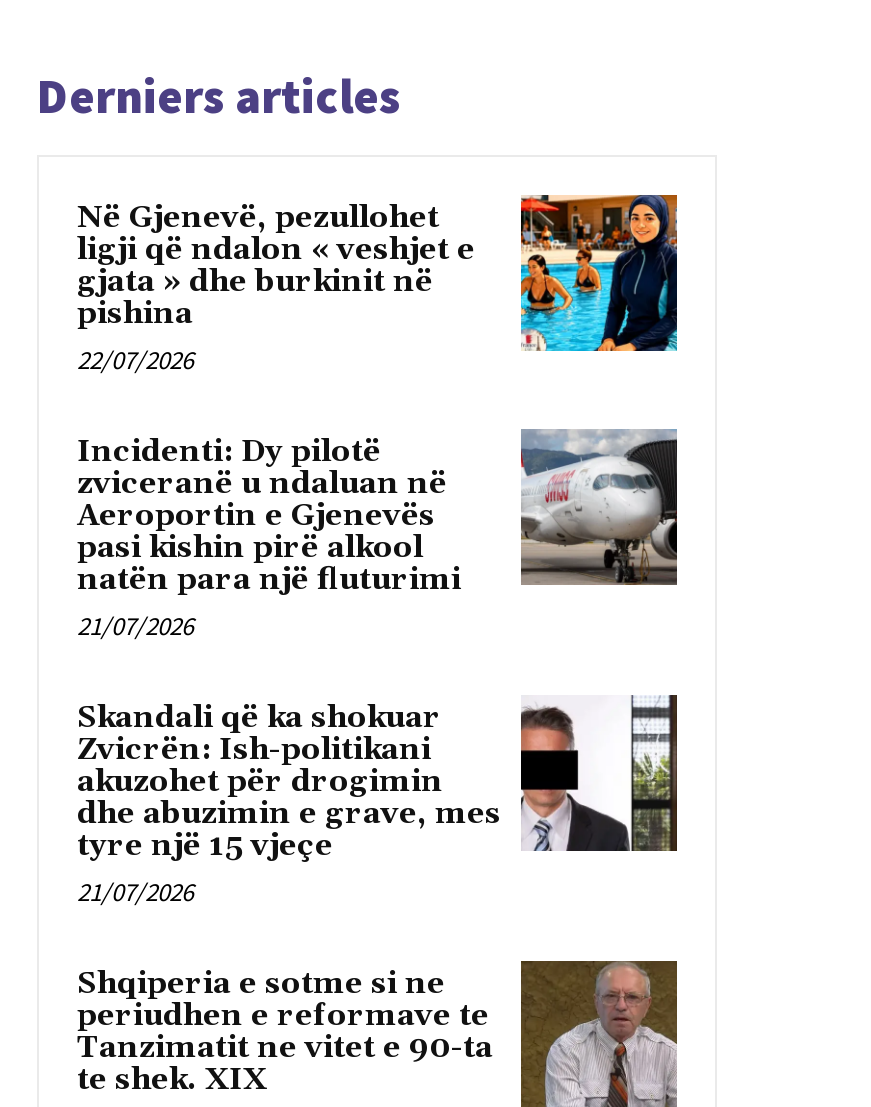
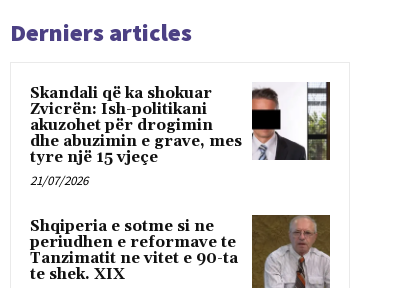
- [image]
- Në Gjenevë, pezullohet
- ligji që ndalon « veshjet e
- gjata » dhe burkinit në
- pishina
- 22/07/2026
- Incidenti: Dy pilotë
- zviceranë u ndaluan në
- Aeroportin e Gjenevës
- pasi kishin pirë alkool
- natën para një fluturimi
- 21/07/2026

- [image]
